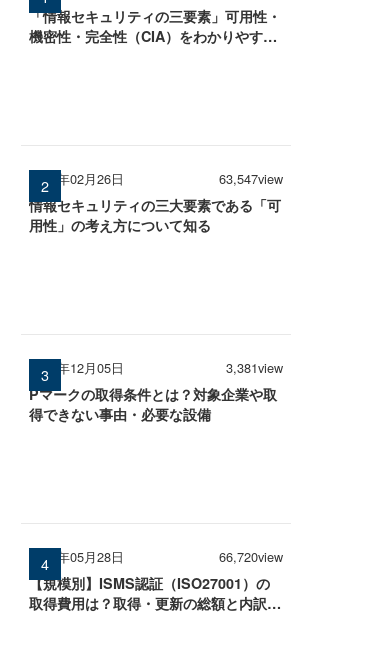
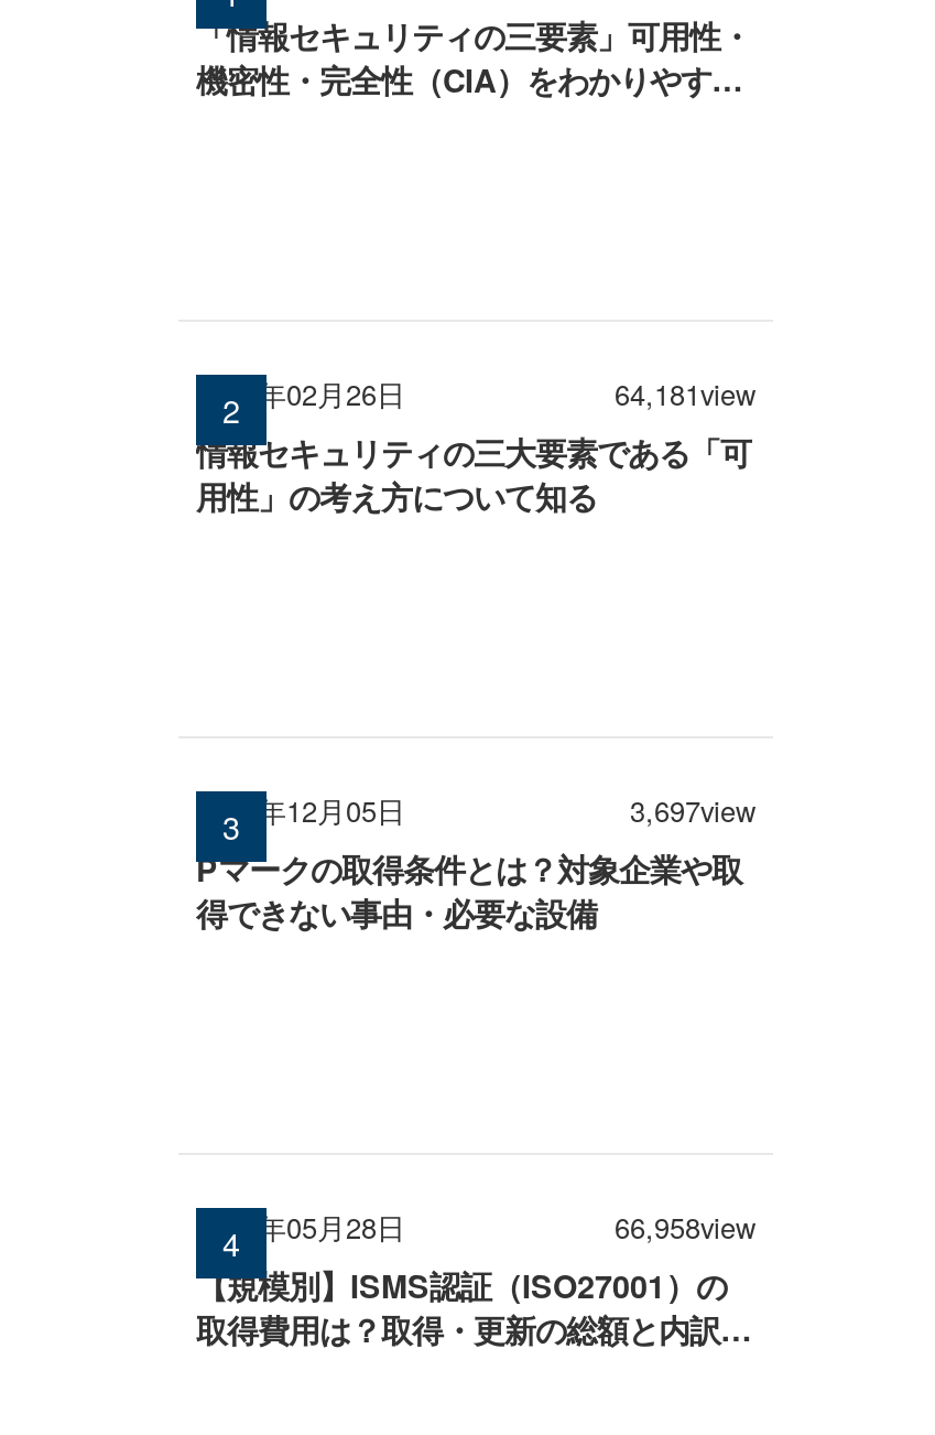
- 63,547view
+ 64,181view

- 3,381view
+ 3,697view

- 66,720view
+ 66,958view
